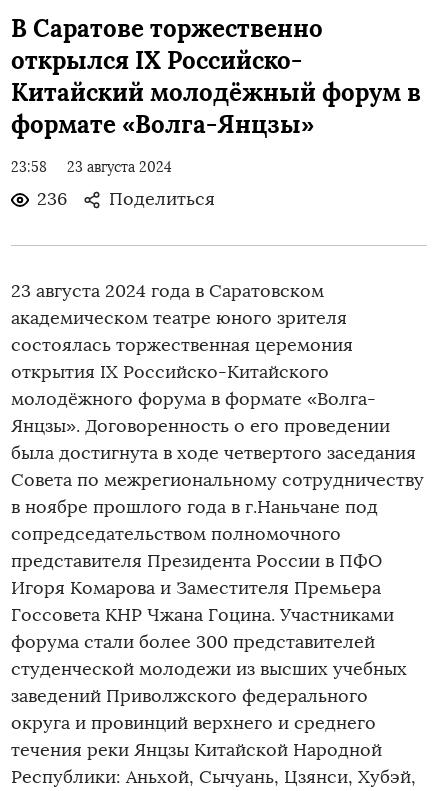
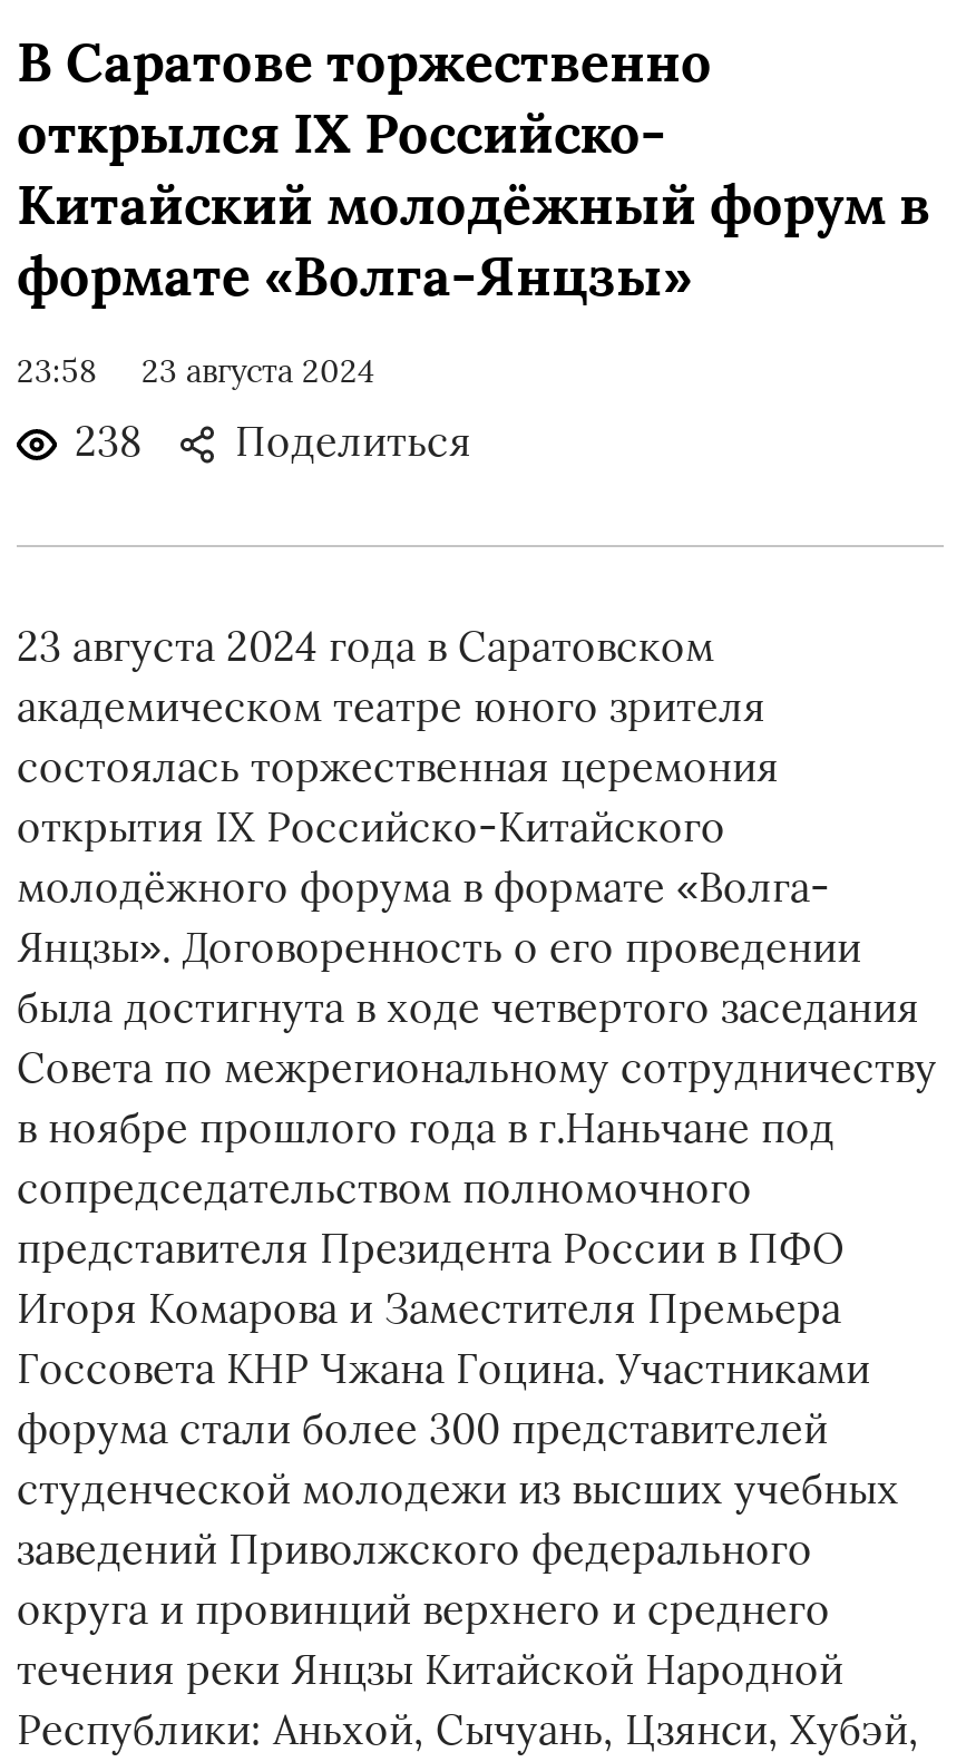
- 236 Поделиться
+ 238 Поделиться
